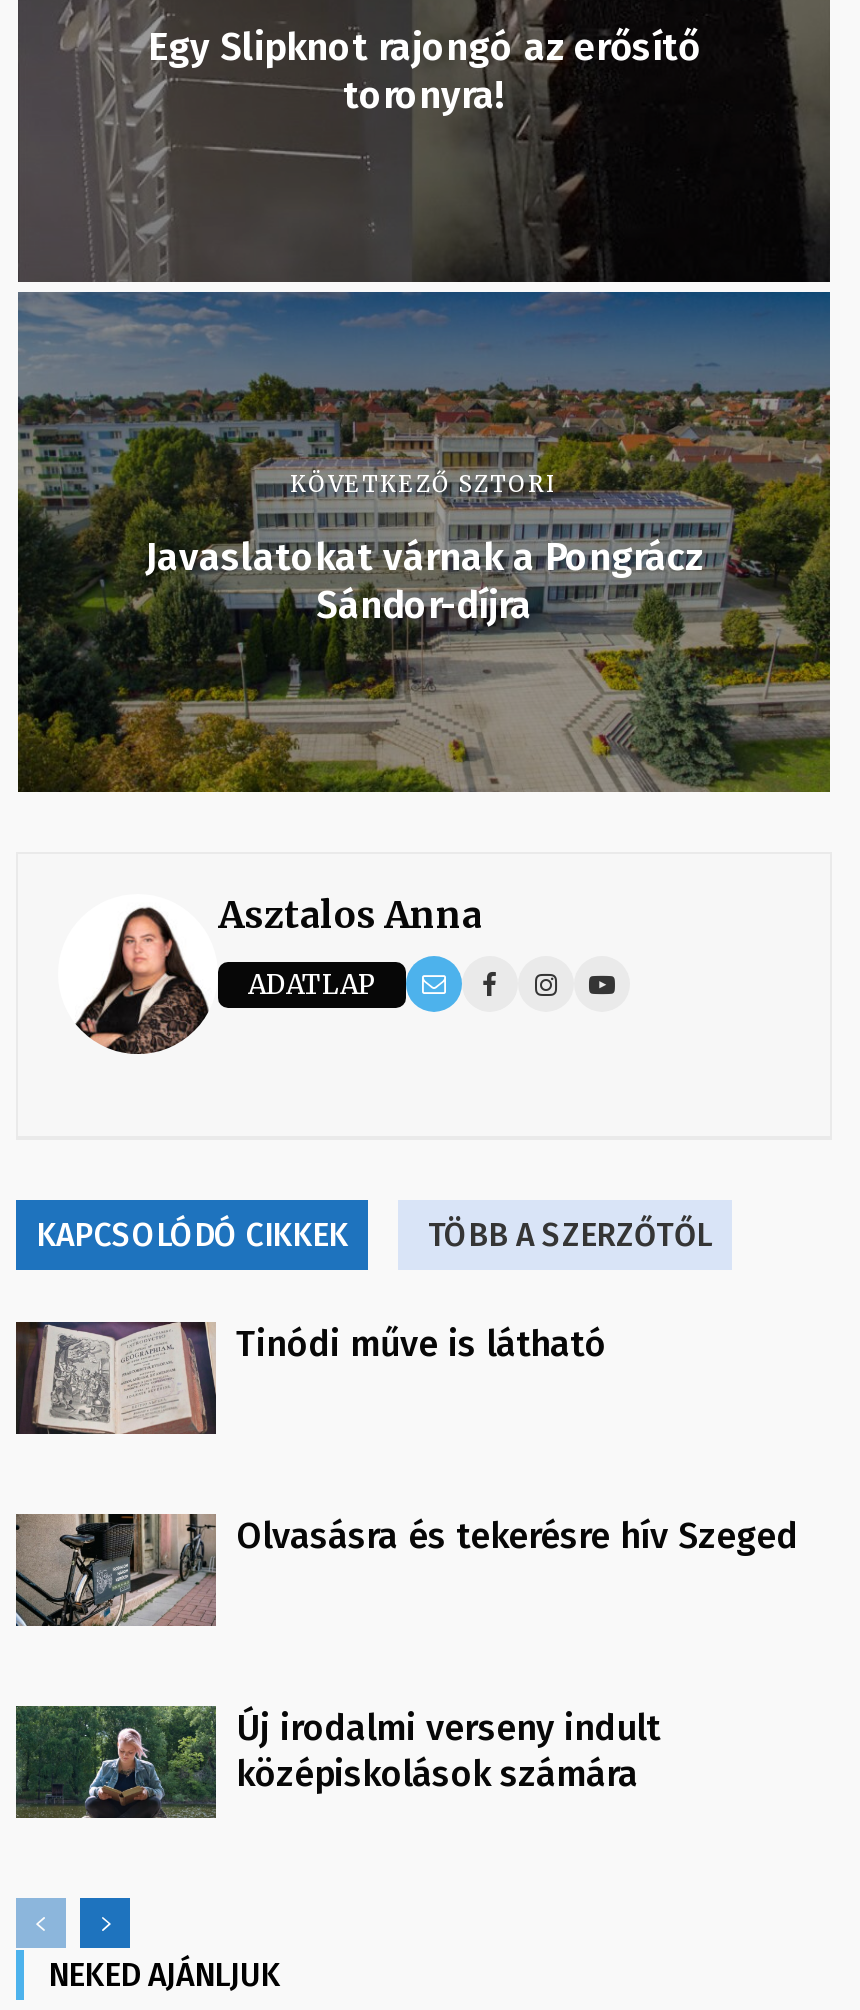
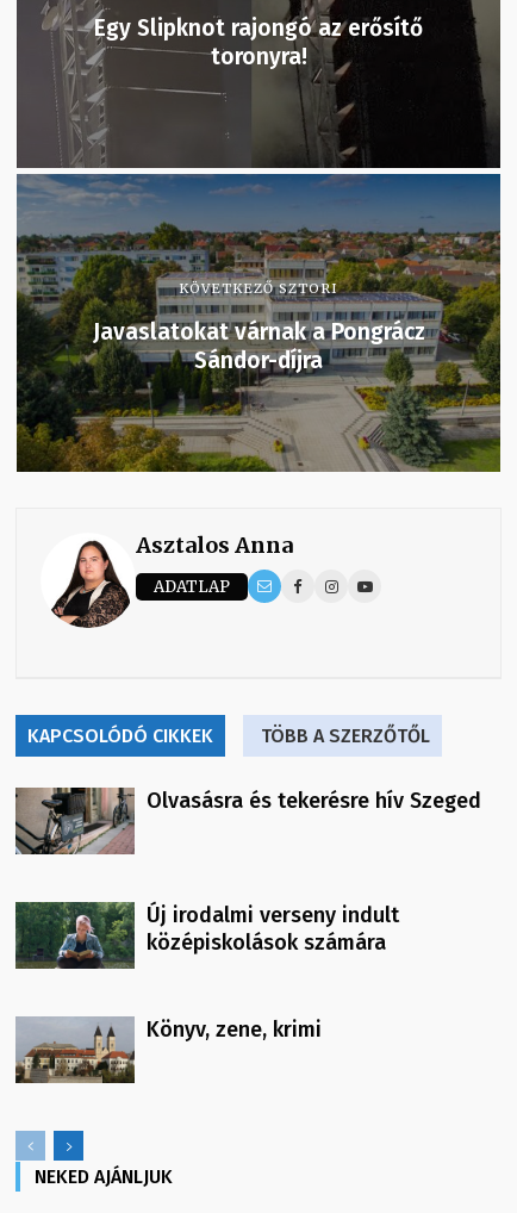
- [image]
- Tinódi műve is látható

moved up: [image] | Olvasásra és tekerésre hív Szeged | Új irodalmi verseny indult | középiskolások számára

+ [image]
+ Könyv, zene, krimi
